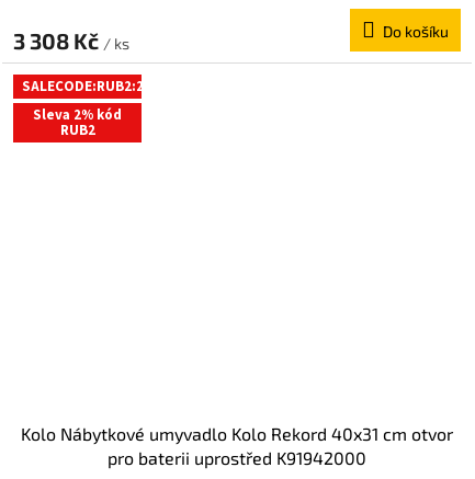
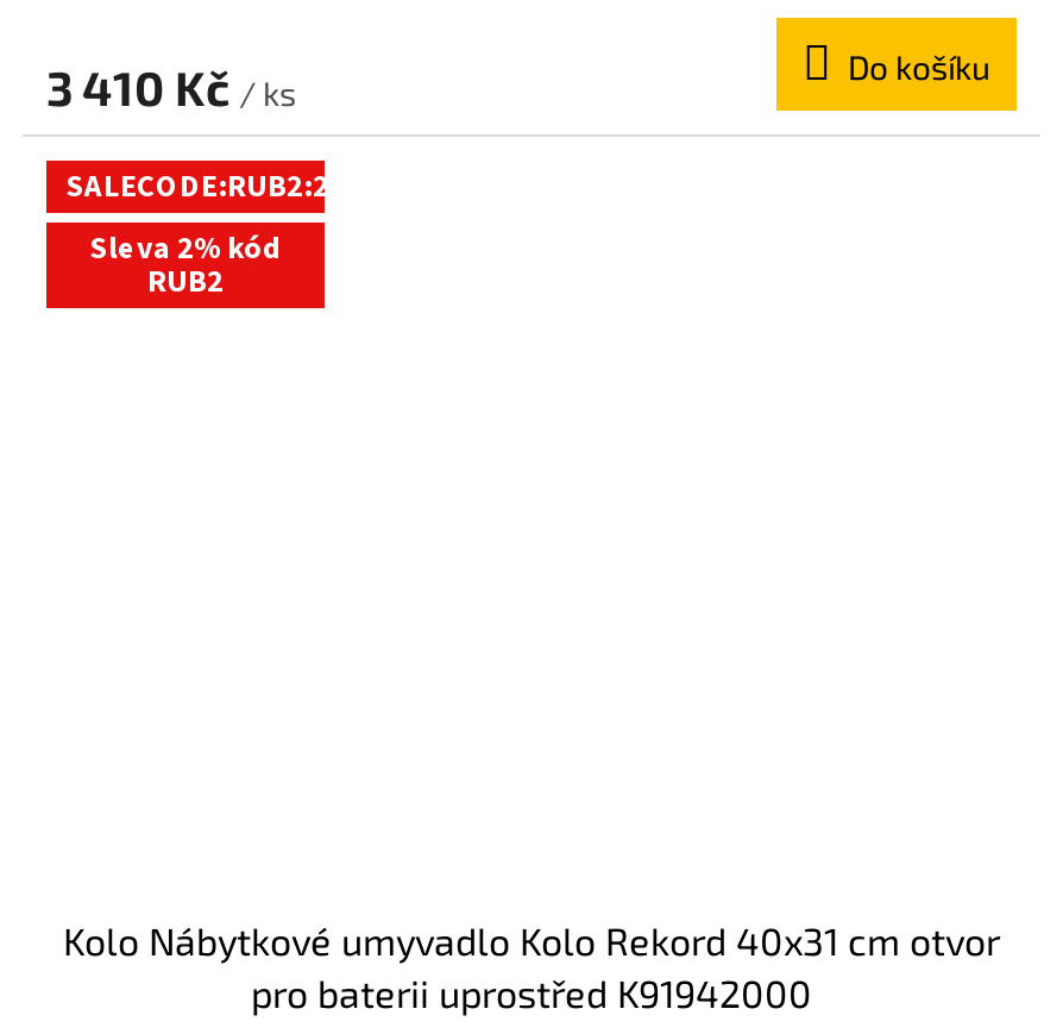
- 3 308 Kč / ks
+ 3 410 Kč / ks
